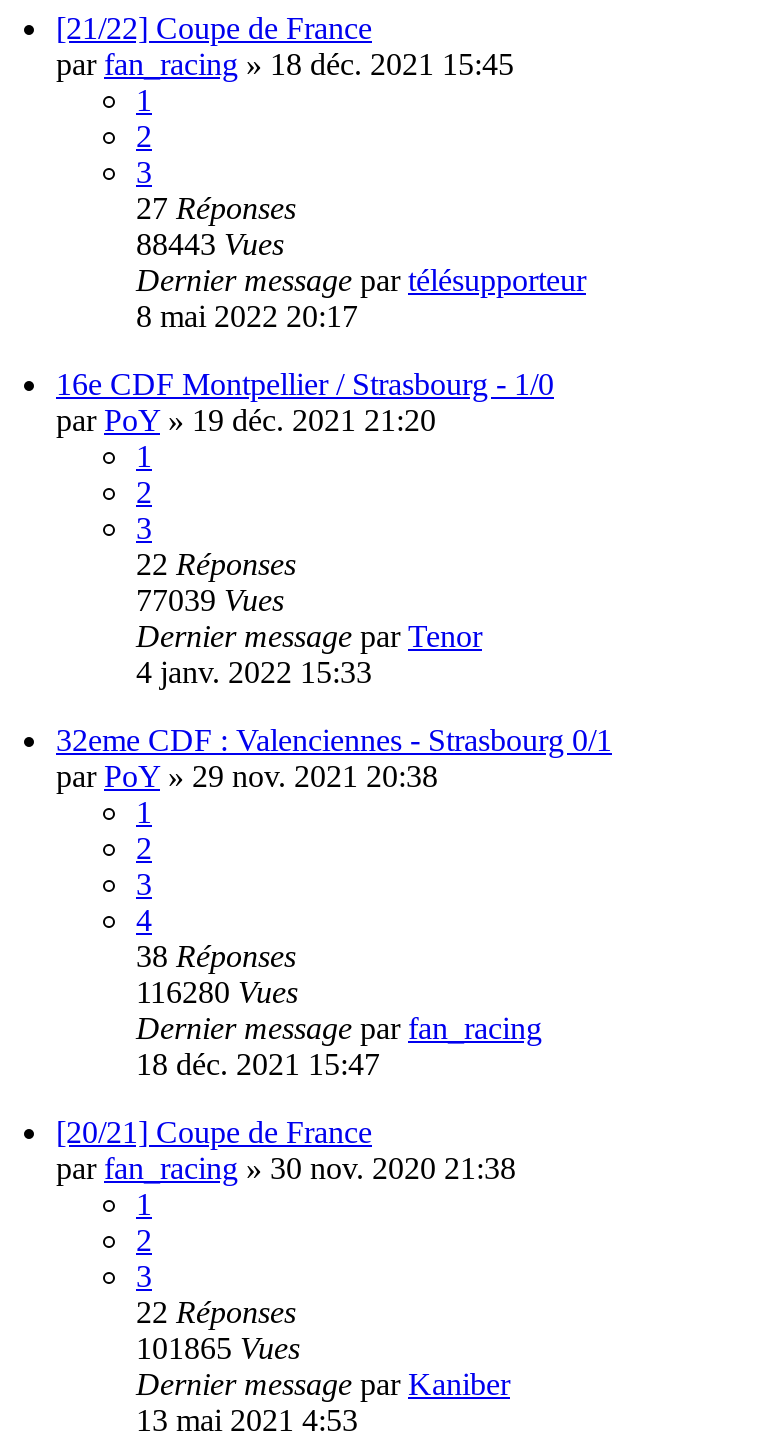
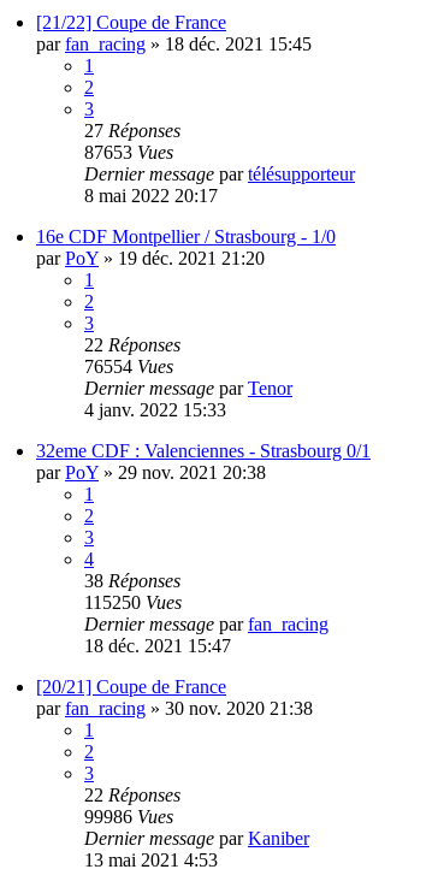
- 88443 Vues
+ 87653 Vues

- 77039 Vues
+ 76554 Vues

- 116280 Vues
+ 115250 Vues

- 101865 Vues
+ 99986 Vues
